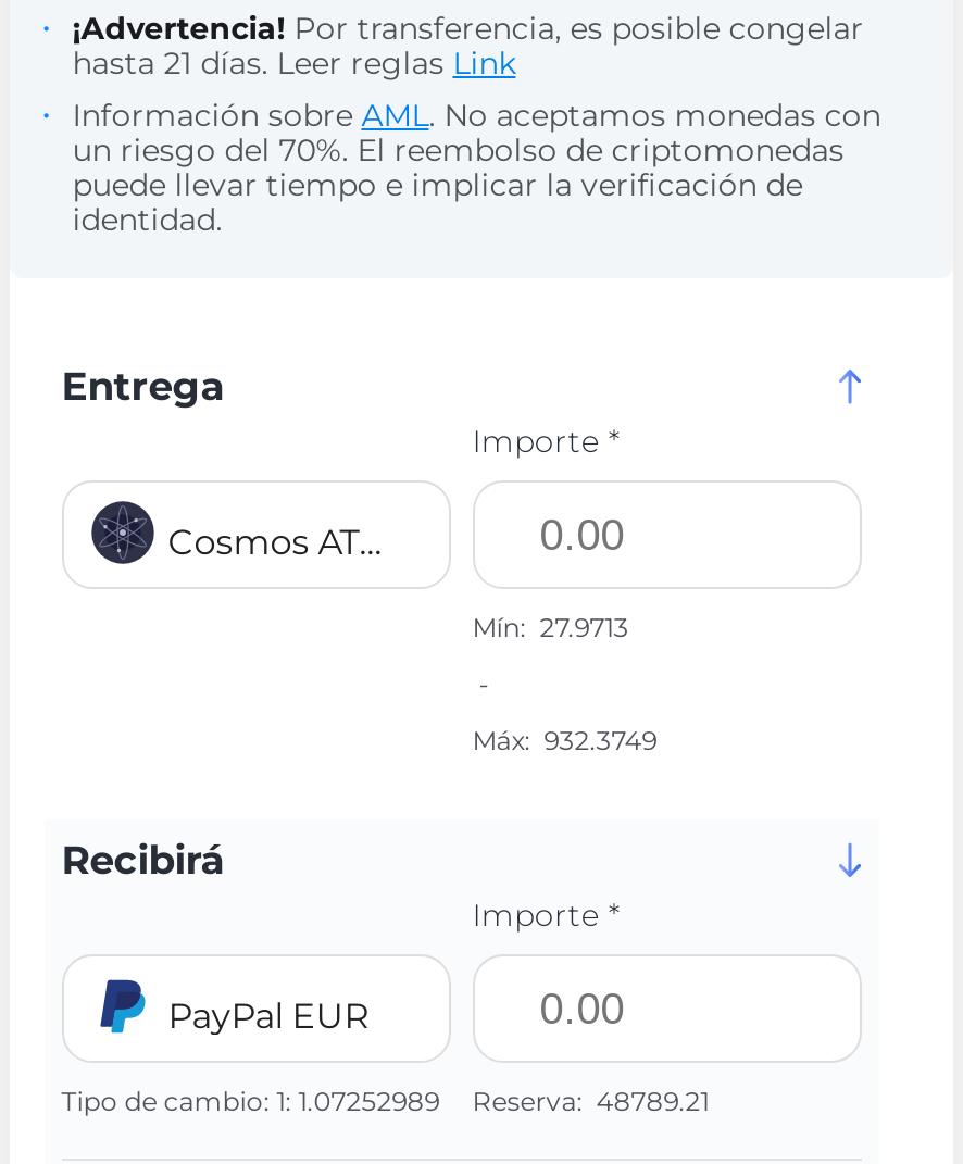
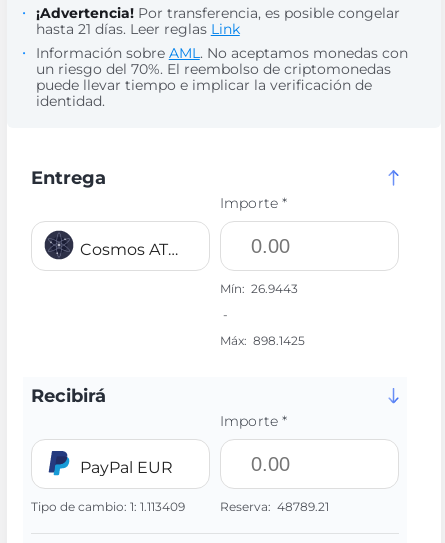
- Mín: 27.9713
+ Mín: 26.9443

- Máx: 932.3749
+ Máx: 898.1425

- Tipo de cambio: 1: 1.07252989
+ Tipo de cambio: 1: 1.113409
